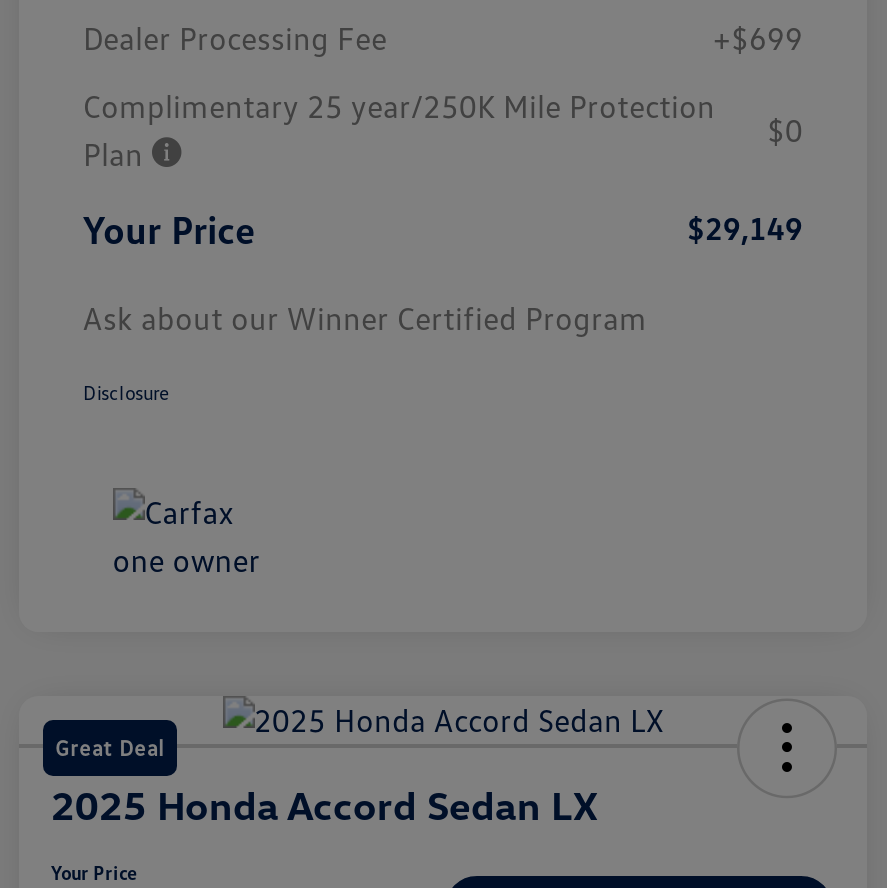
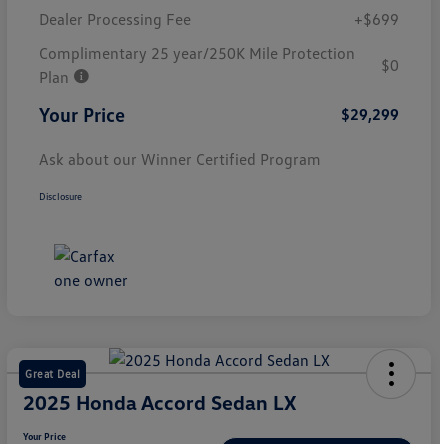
- $29,149
+ $29,299
